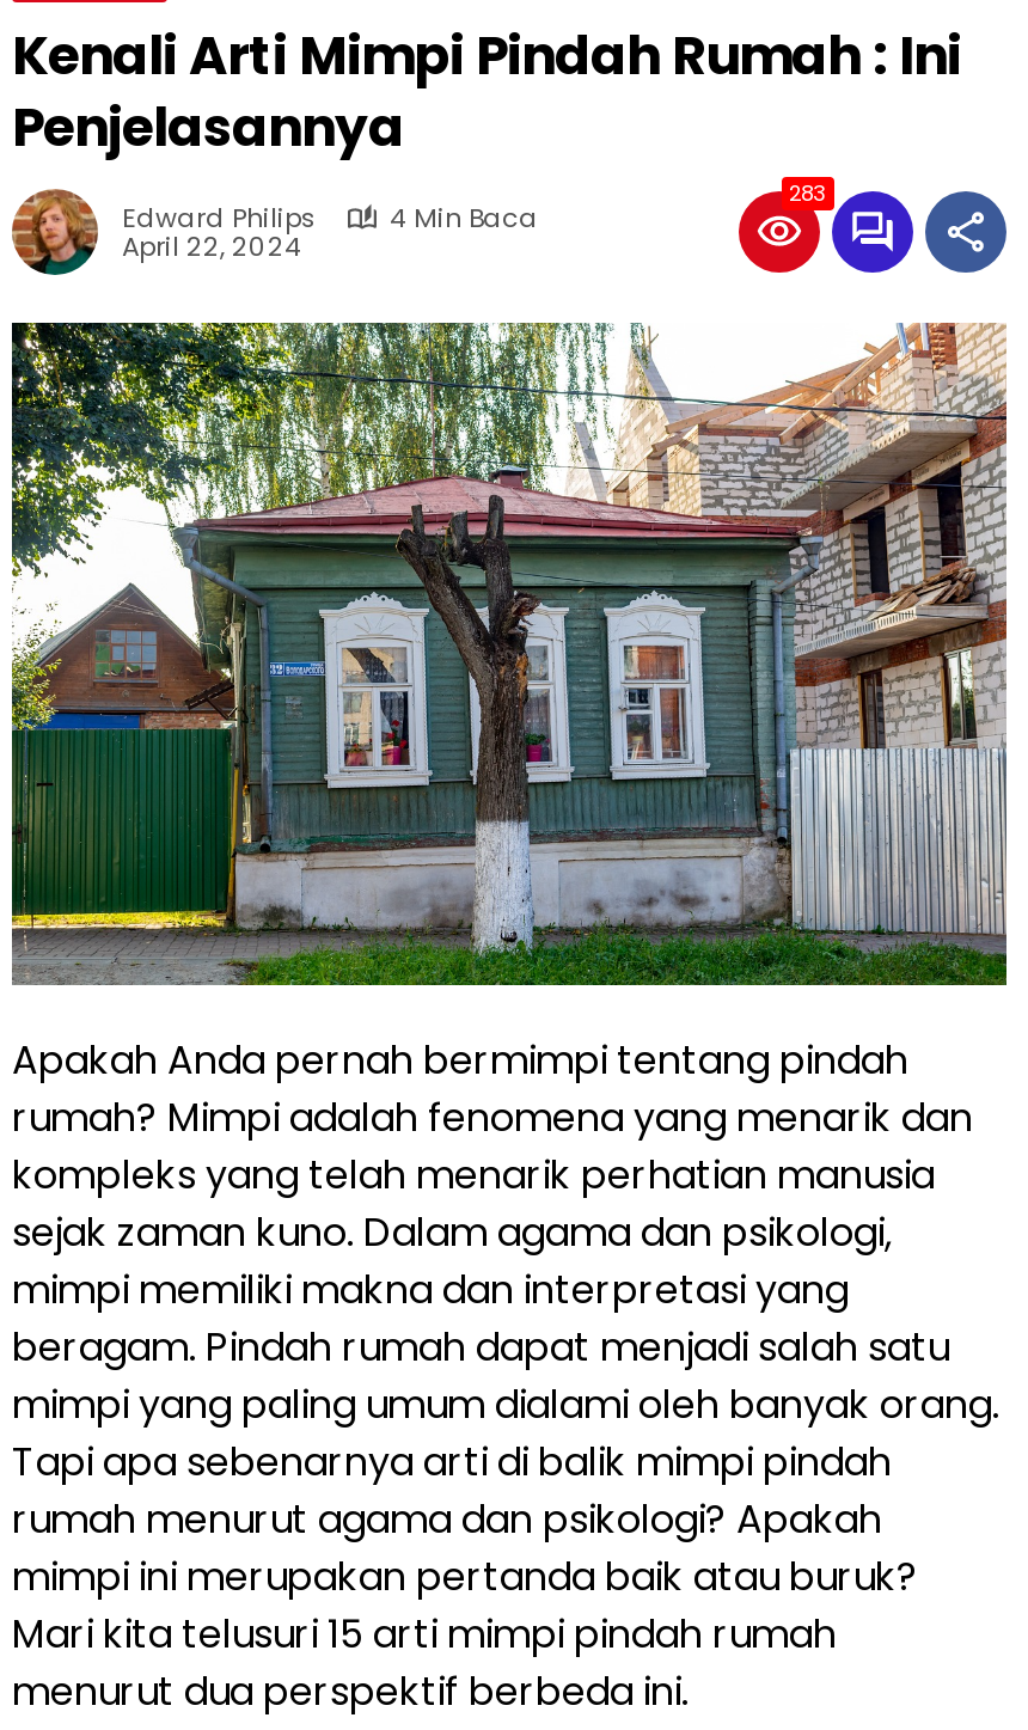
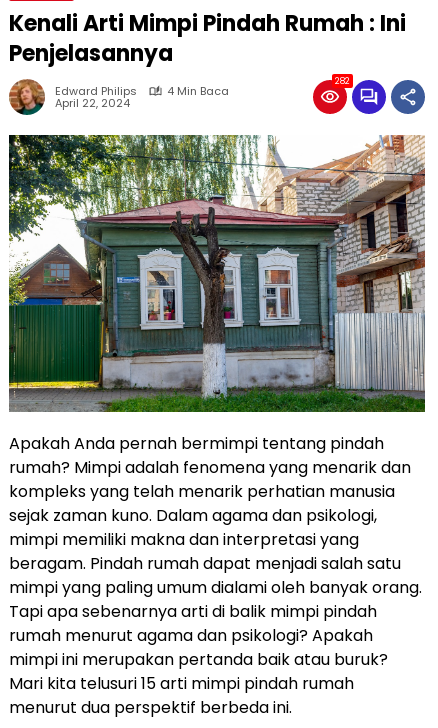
- 283
+ 282
